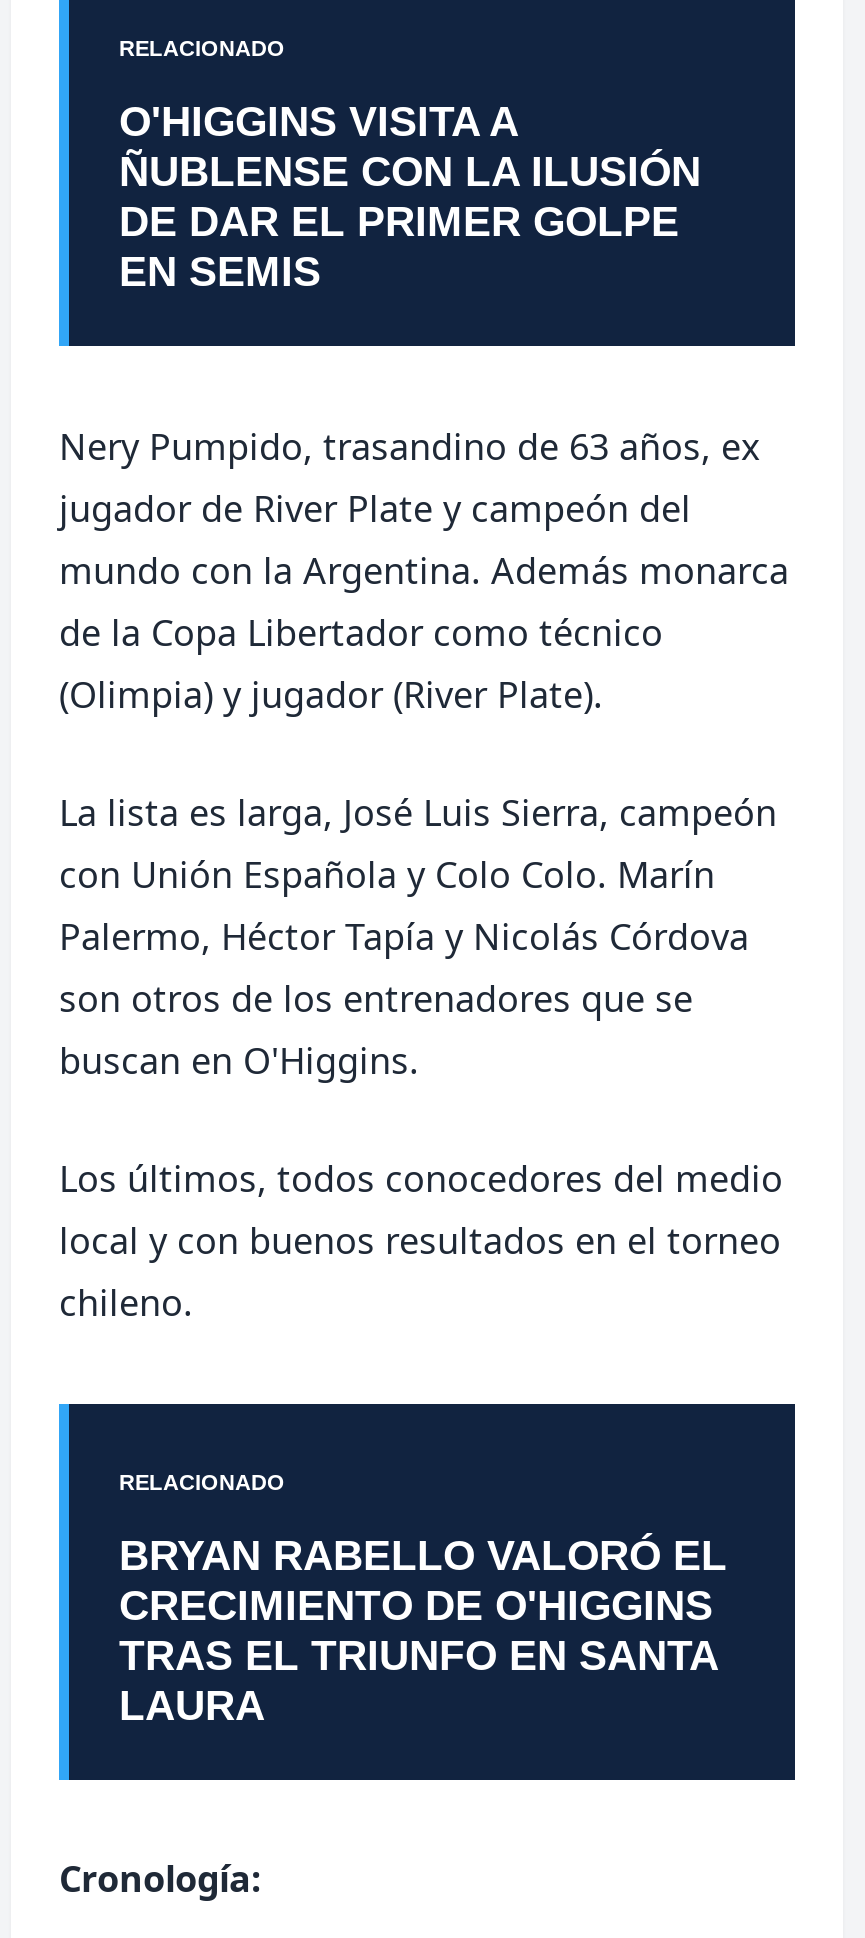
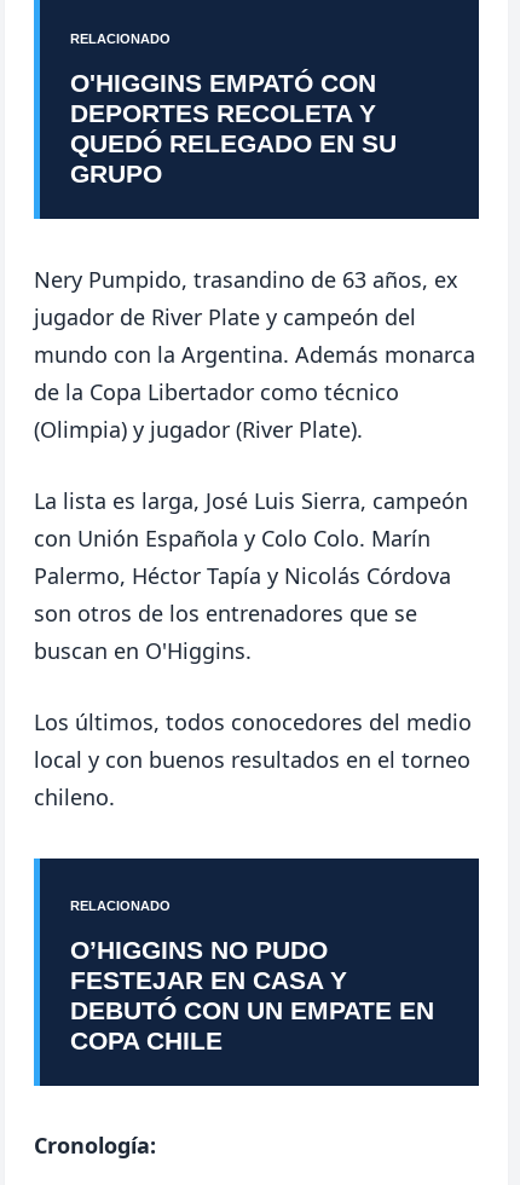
- O'HIGGINS VISITA A
- ÑUBLENSE CON LA ILUSIÓN
- DE DAR EL PRIMER GOLPE
- EN SEMIS
+ O'HIGGINS EMPATÓ CON
+ DEPORTES RECOLETA Y
+ QUEDÓ RELEGADO EN SU
+ GRUPO

- BRYAN RABELLO VALORÓ EL
- CRECIMIENTO DE O'HIGGINS
- TRAS EL TRIUNFO EN SANTA
- LAURA
+ O’HIGGINS NO PUDO
+ FESTEJAR EN CASA Y
+ DEBUTÓ CON UN EMPATE EN
+ COPA CHILE
